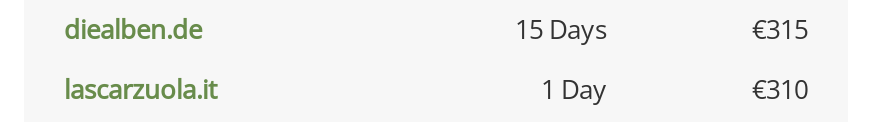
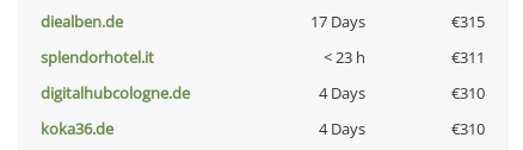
- 15 Days
+ 17 Days

- lascarzuola.it
- 1 Day
+ splendorhotel.it
+ < 23 h
+ €311
+ digitalhubcologne.de
+ 4 Days
+ €310
+ koka36.de
+ 4 Days
